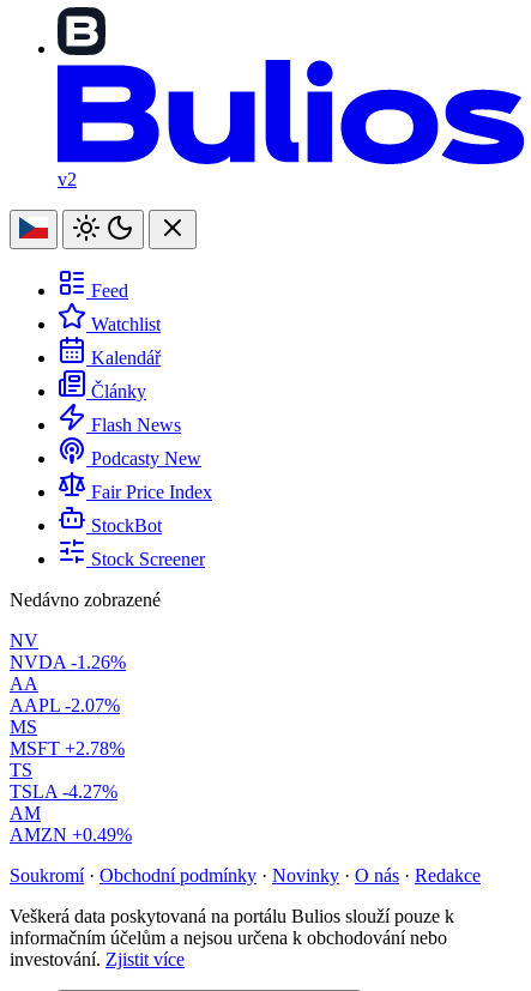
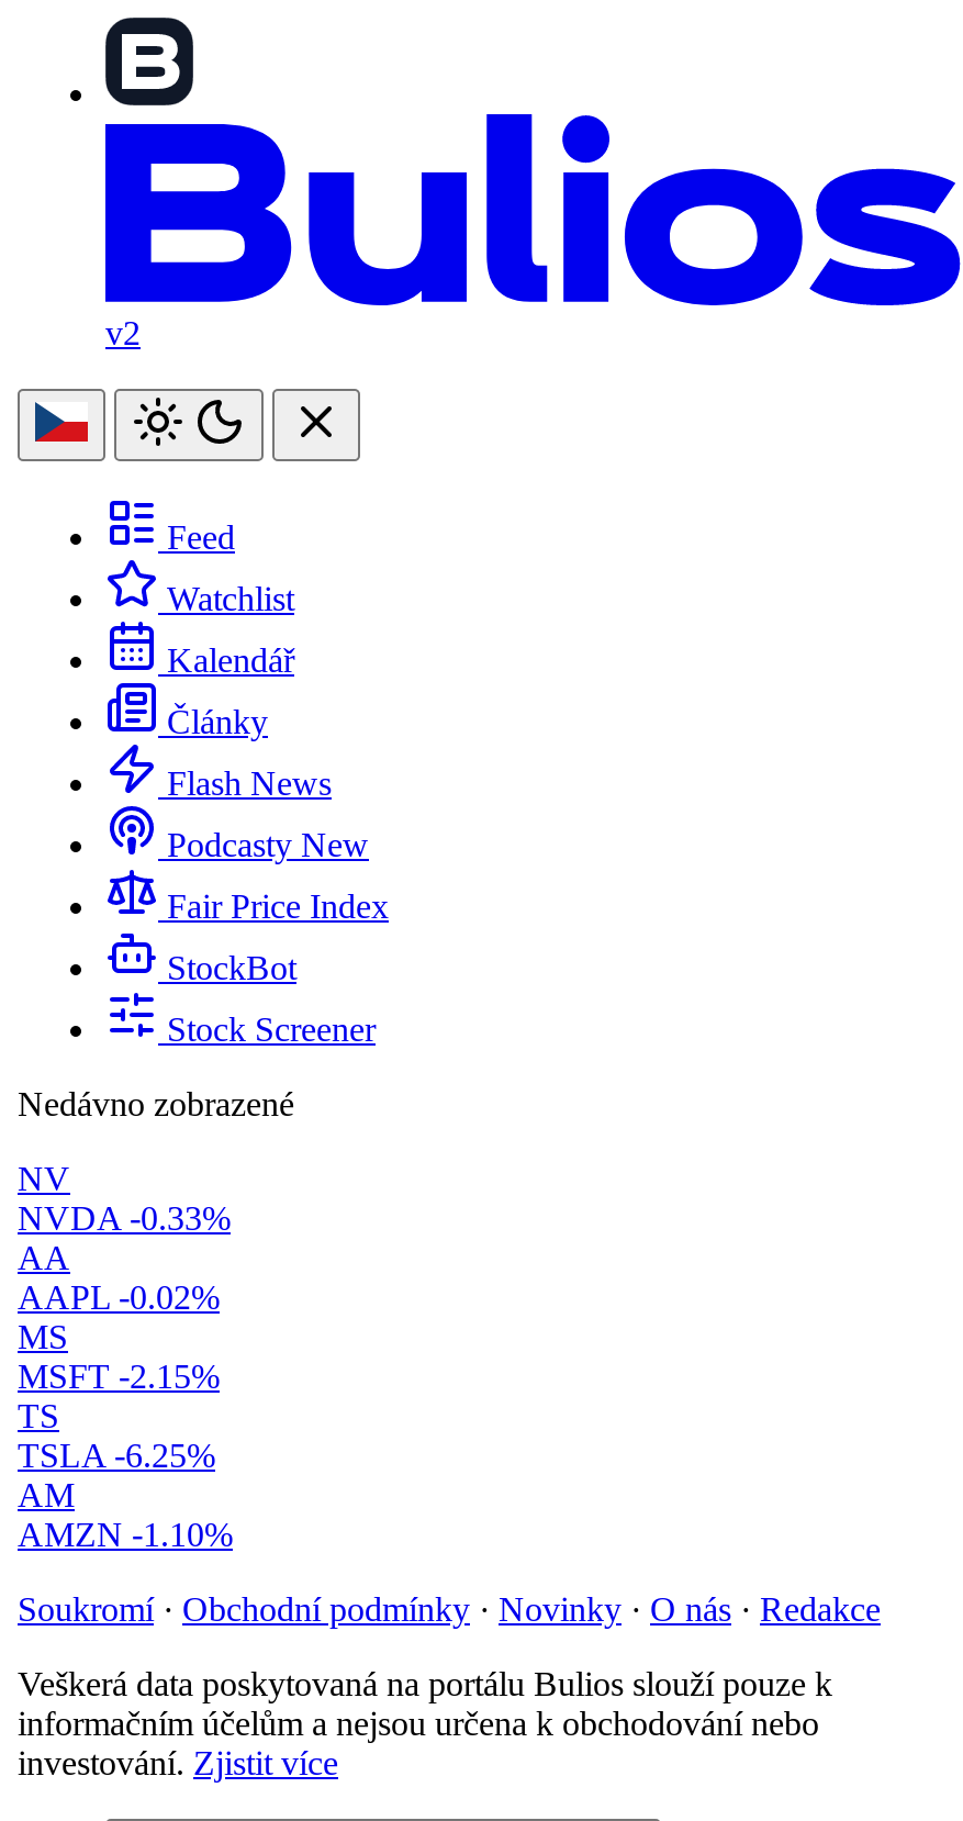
- NVDA -1.26%
+ NVDA -0.33%

- AAPL -2.07%
+ AAPL -0.02%

- MSFT +2.78%
+ MSFT -2.15%

- TSLA -4.27%
+ TSLA -6.25%

- AMZN +0.49%
+ AMZN -1.10%
